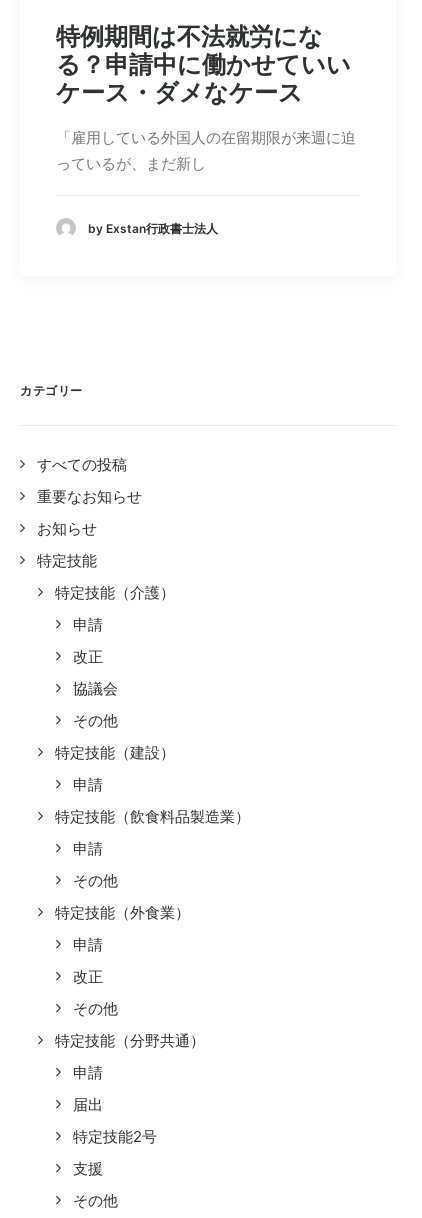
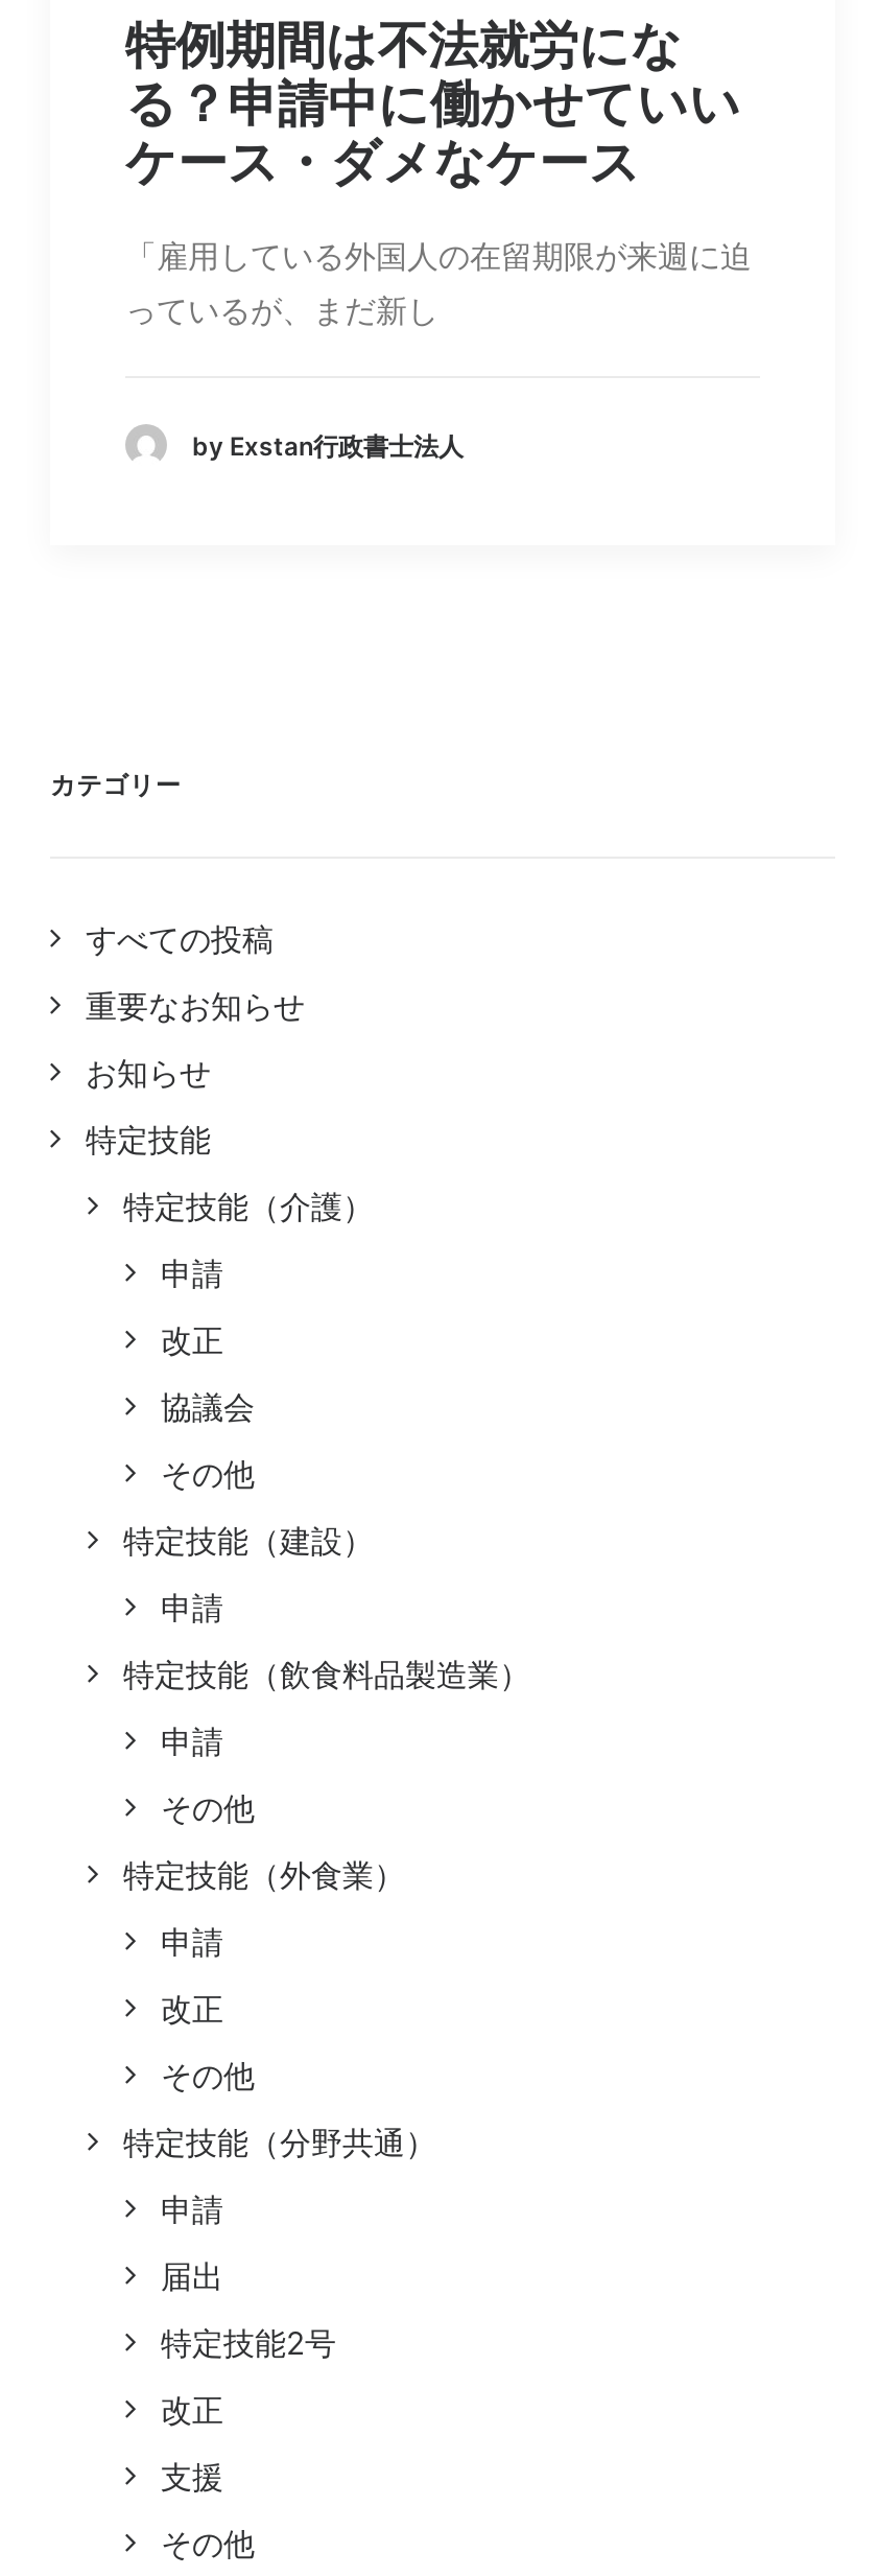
+ 改正
